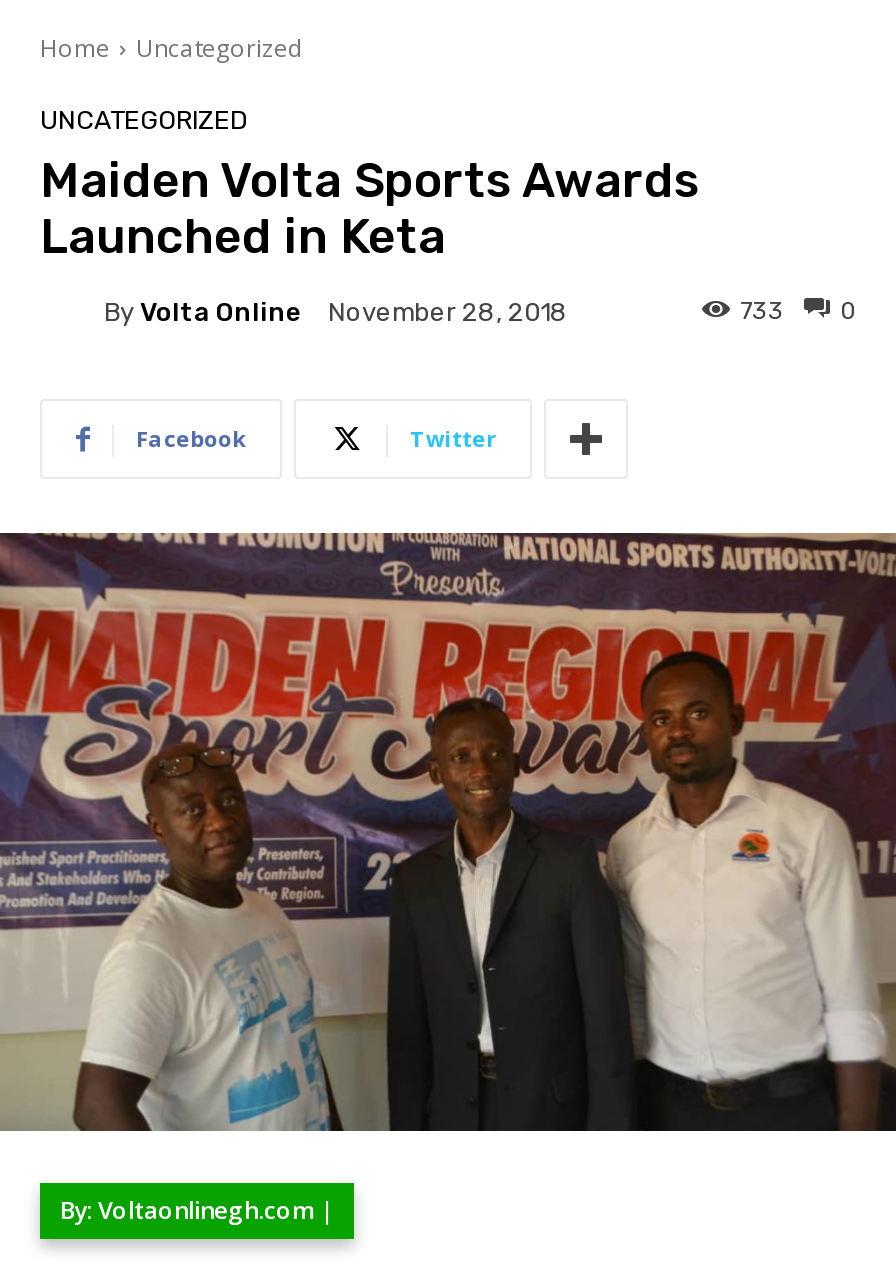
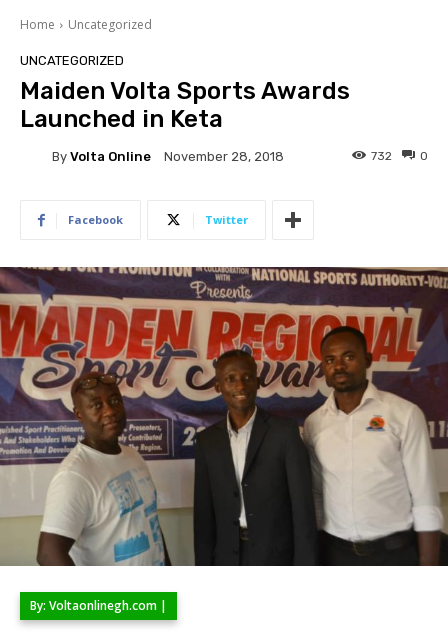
- 733 0
+ 732 0
